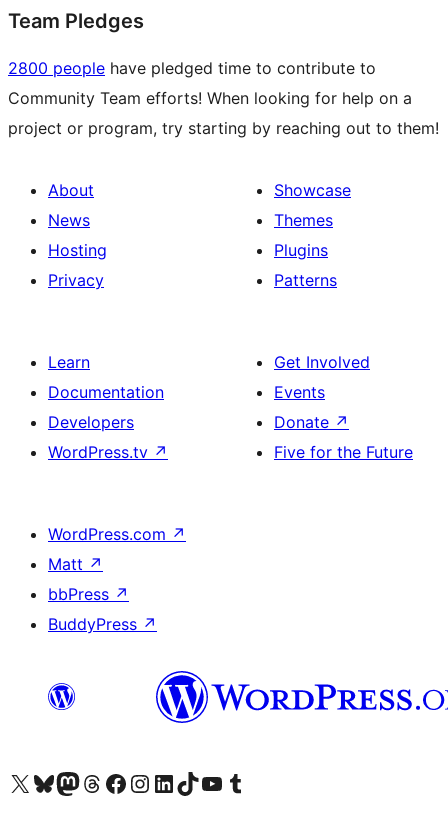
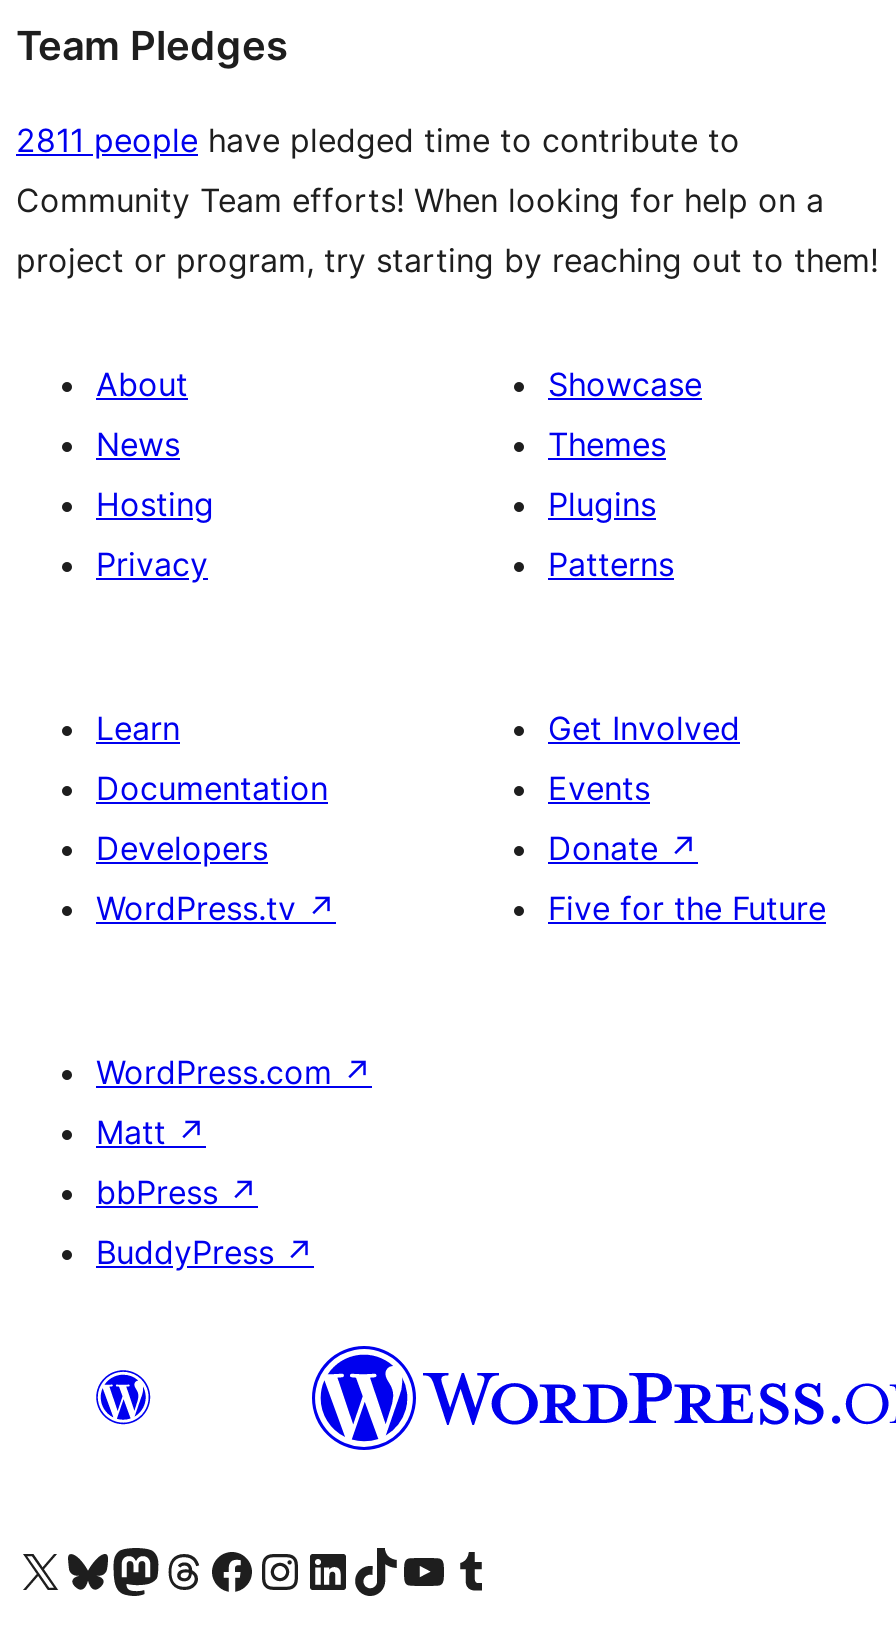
- 2800 people have pledged time to contribute to
+ 2811 people have pledged time to contribute to
